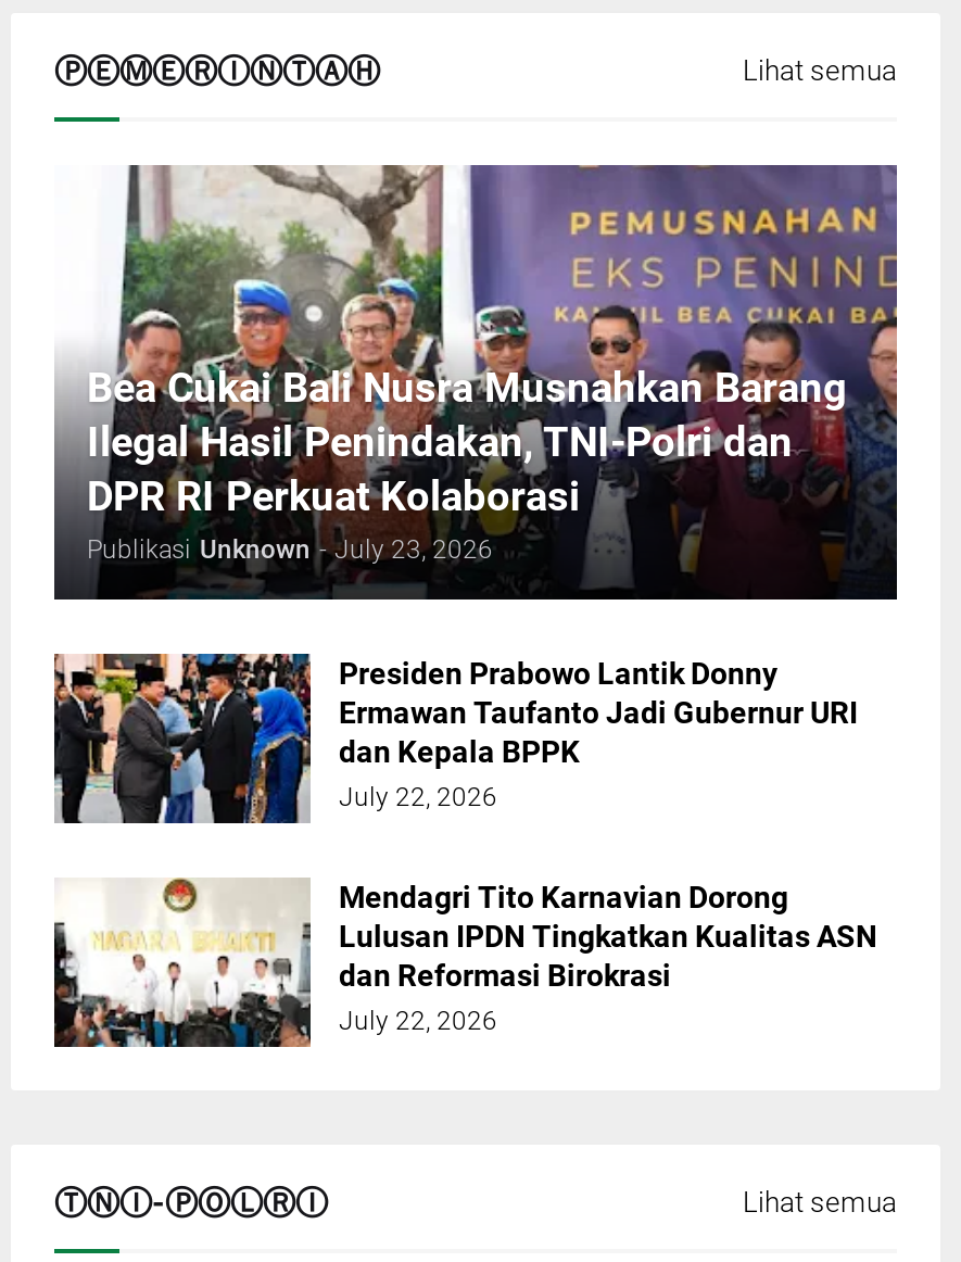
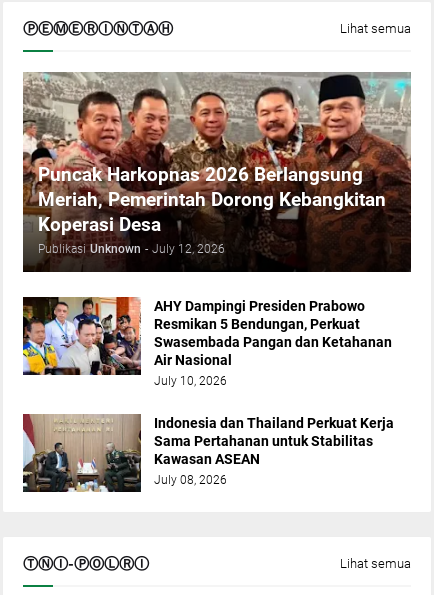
- [image]
- Bea Cukai Bali Nusra Musnahkan Barang
- Ilegal Hasil Penindakan, TNI-Polri dan
- DPR RI Perkuat Kolaborasi
- Publikasi Unknown - July 23, 2026
+ [image]
+ Puncak Harkopnas 2026 Berlangsung
+ Meriah, Pemerintah Dorong Kebangkitan
+ Koperasi Desa
+ Publikasi Unknown - July 12, 2026

- [image]
- Presiden Prabowo Lantik Donny
- Ermawan Taufanto Jadi Gubernur URI
- dan Kepala BPPK
- July 22, 2026
+ [image]
+ AHY Dampingi Presiden Prabowo
+ Resmikan 5 Bendungan, Perkuat
+ Swasembada Pangan dan Ketahanan
+ Air Nasional
+ July 10, 2026

- [image]
- Mendagri Tito Karnavian Dorong
- Lulusan IPDN Tingkatkan Kualitas ASN
- dan Reformasi Birokrasi
- July 22, 2026
+ [image]
+ Indonesia dan Thailand Perkuat Kerja
+ Sama Pertahanan untuk Stabilitas
+ Kawasan ASEAN
+ July 08, 2026
